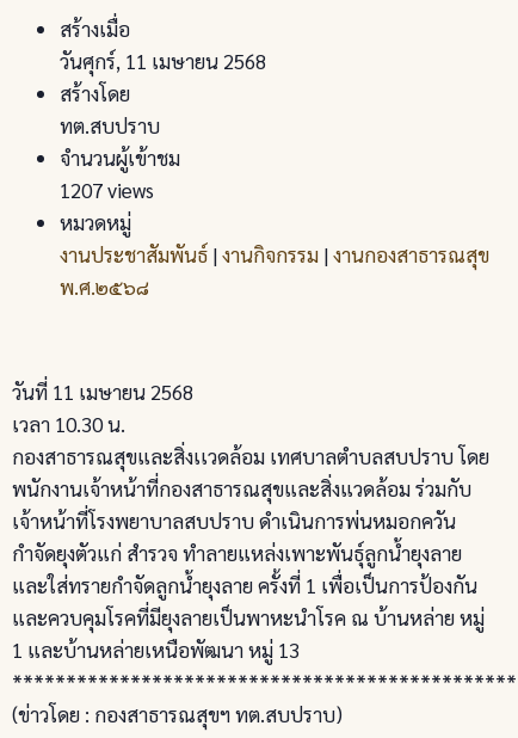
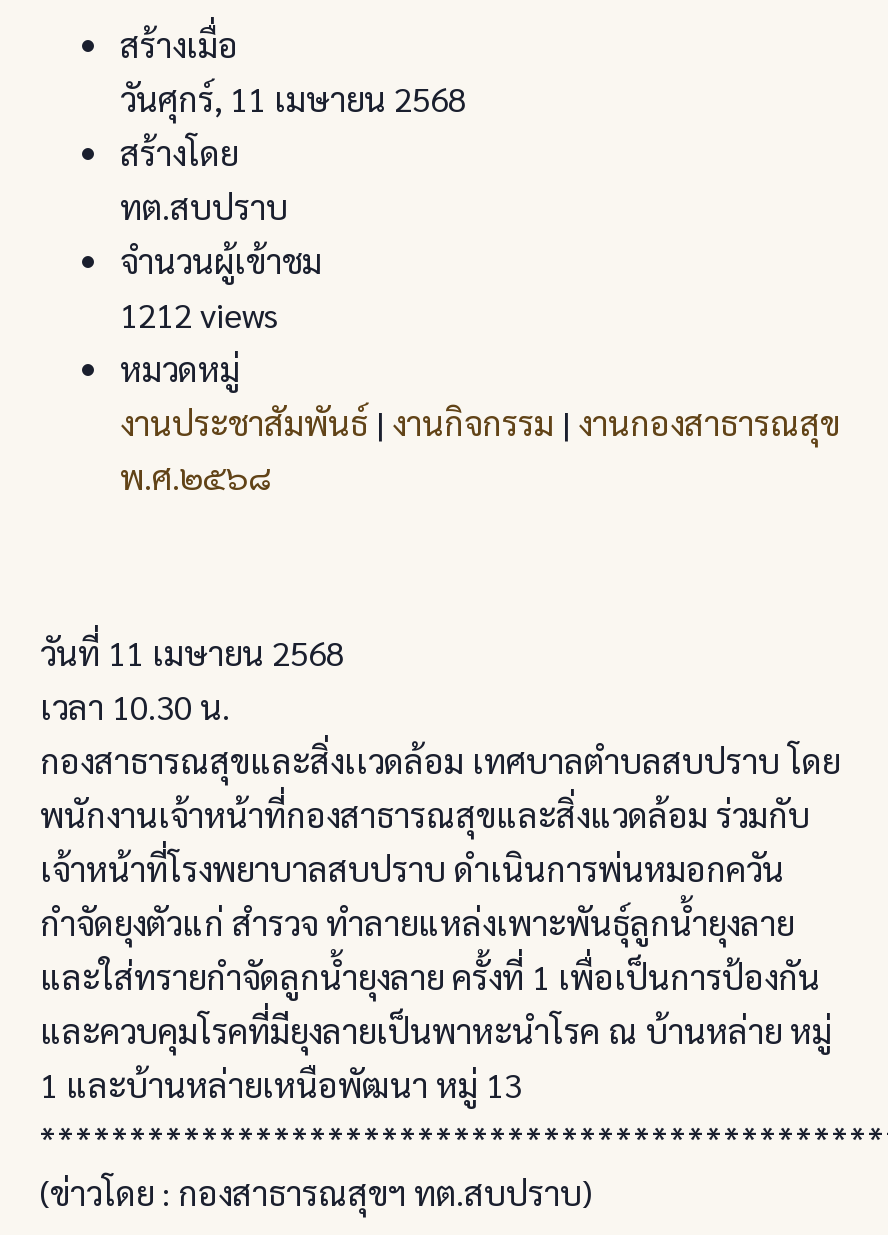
- 1207 views
+ 1212 views
